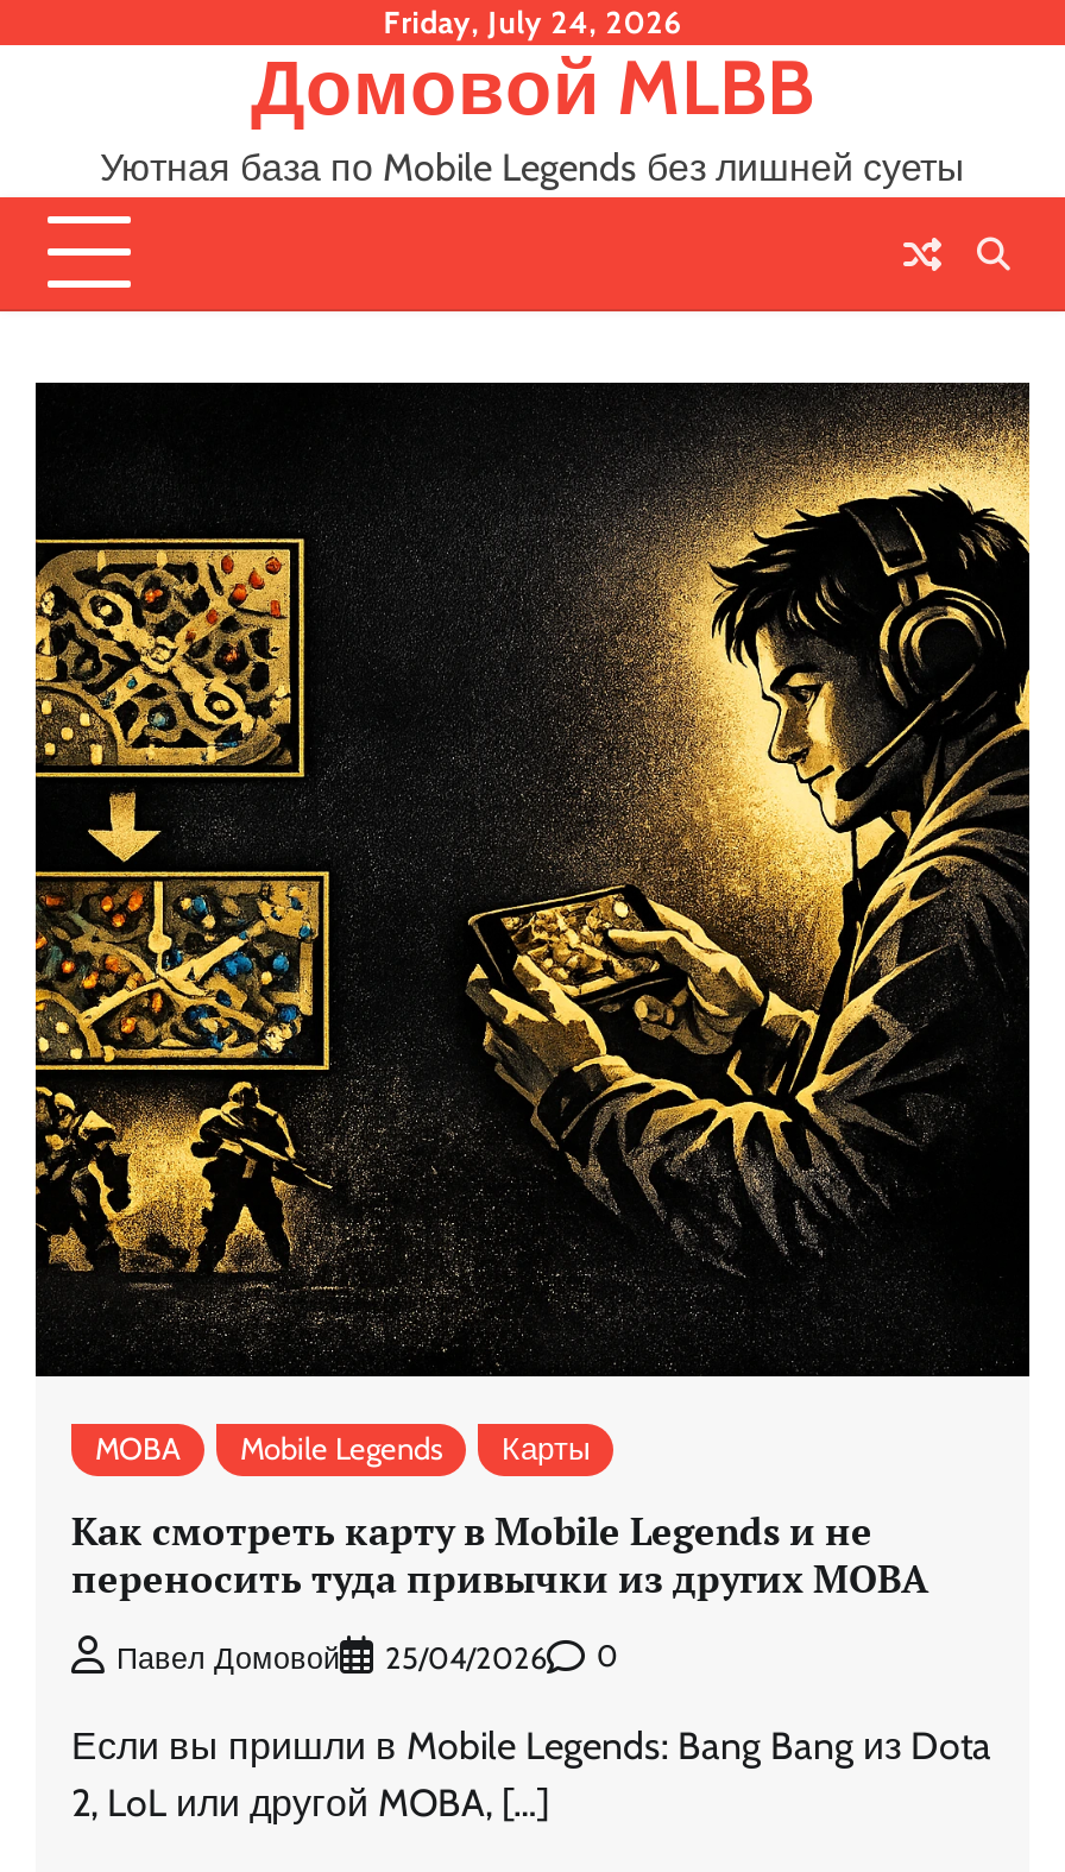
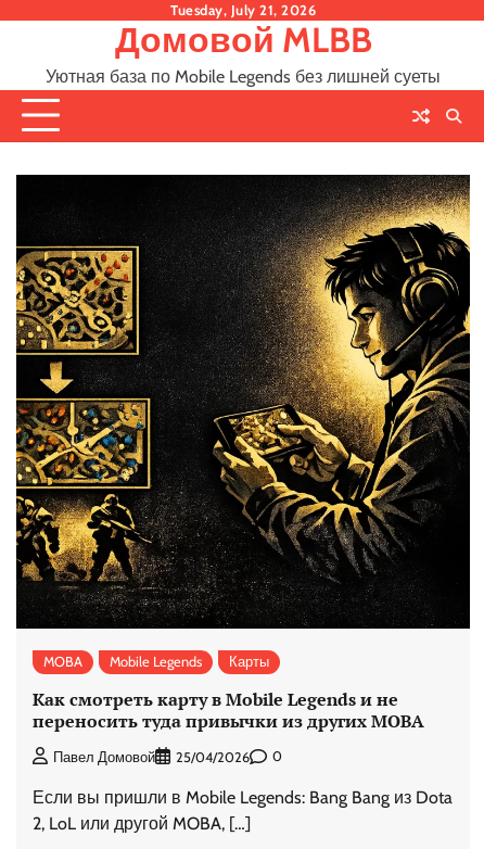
- Friday, July 24, 2026
+ Tuesday, July 21, 2026
